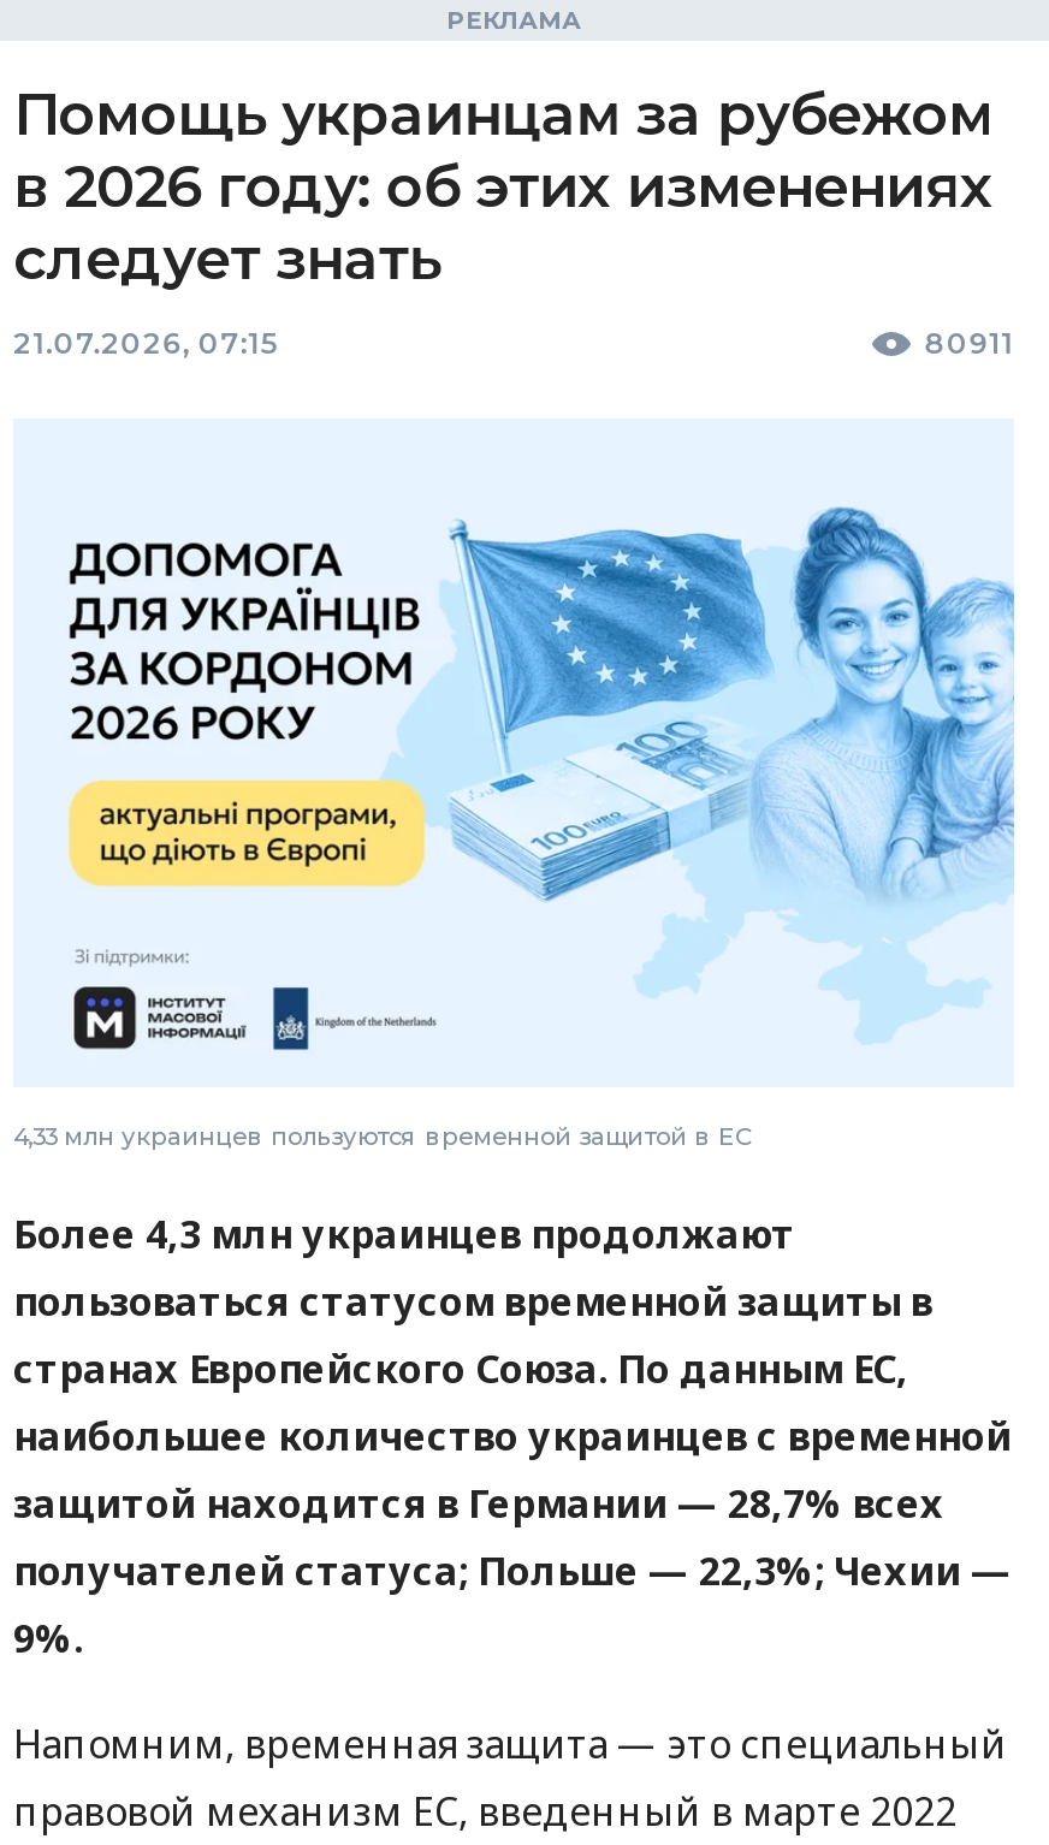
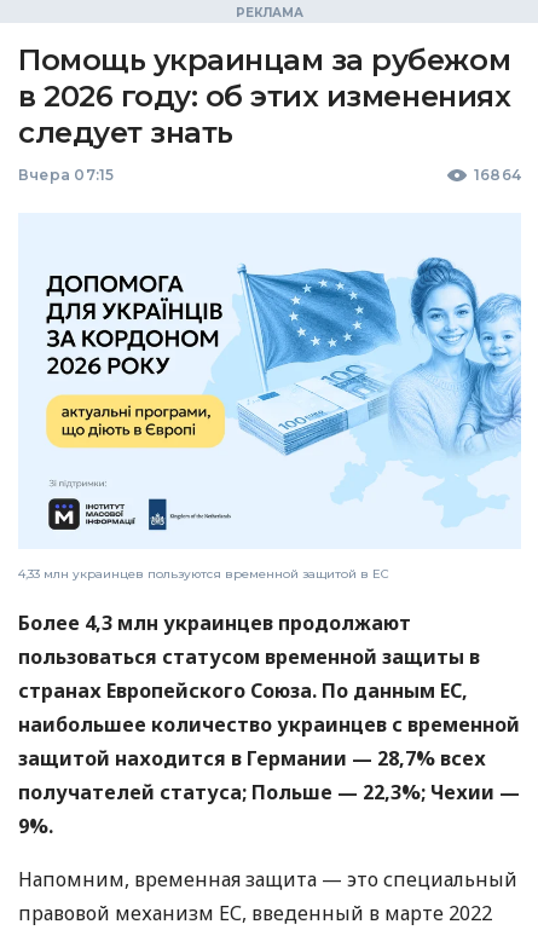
- 21.07.2026, 07:15
- 80911
+ Вчера 07:15
+ 16864
